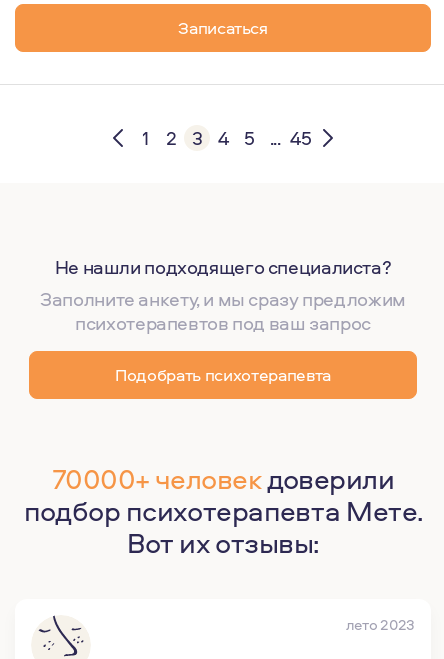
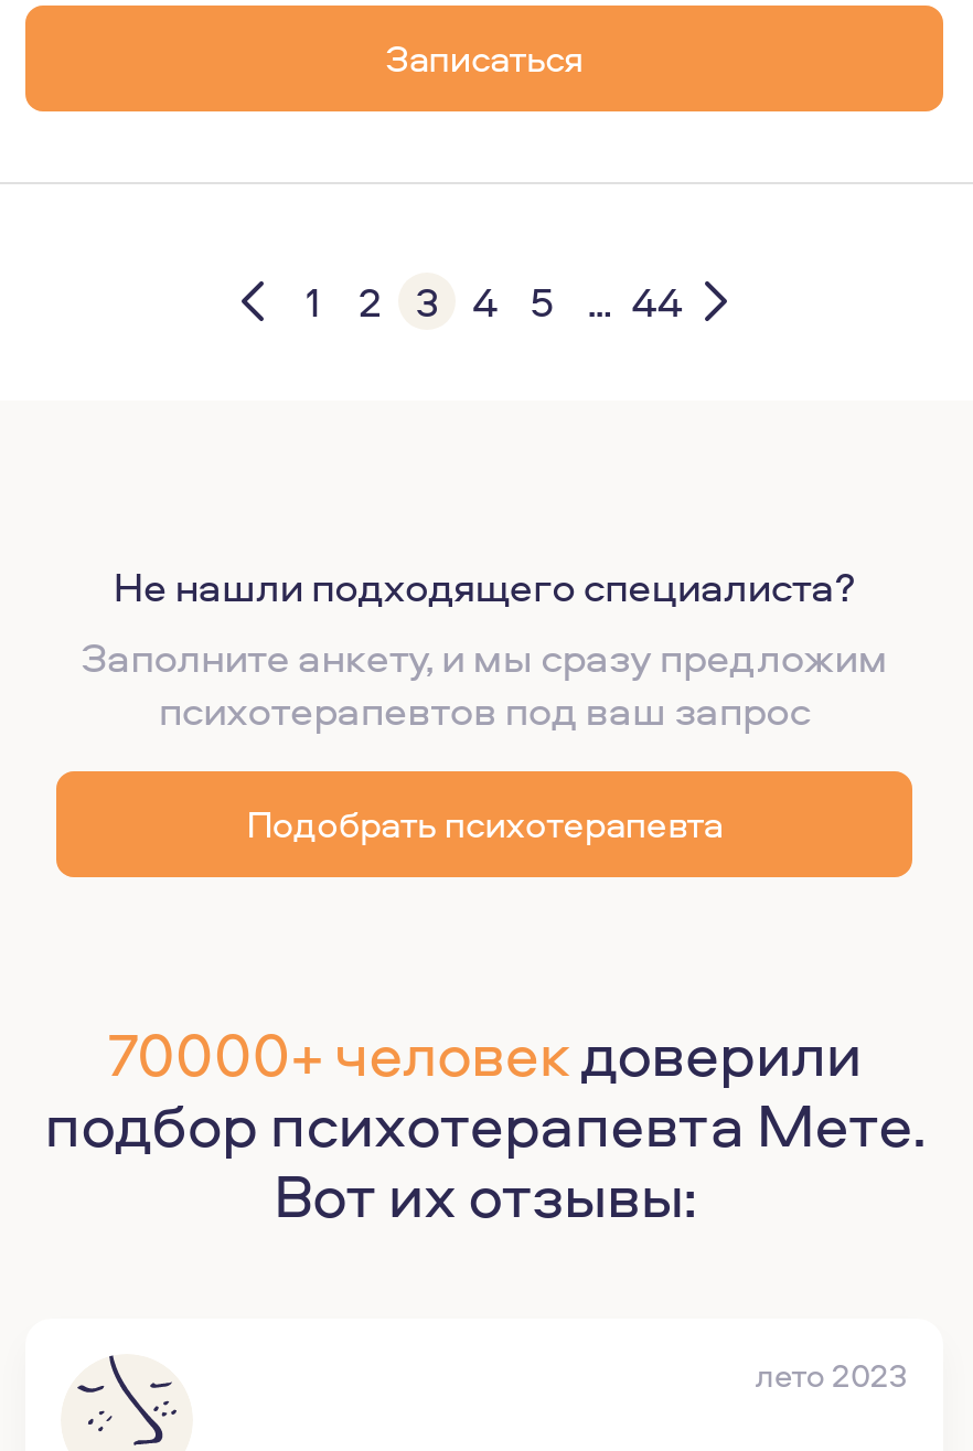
- 1 2 3 4 5 ... 45
+ 1 2 3 4 5 ... 44
